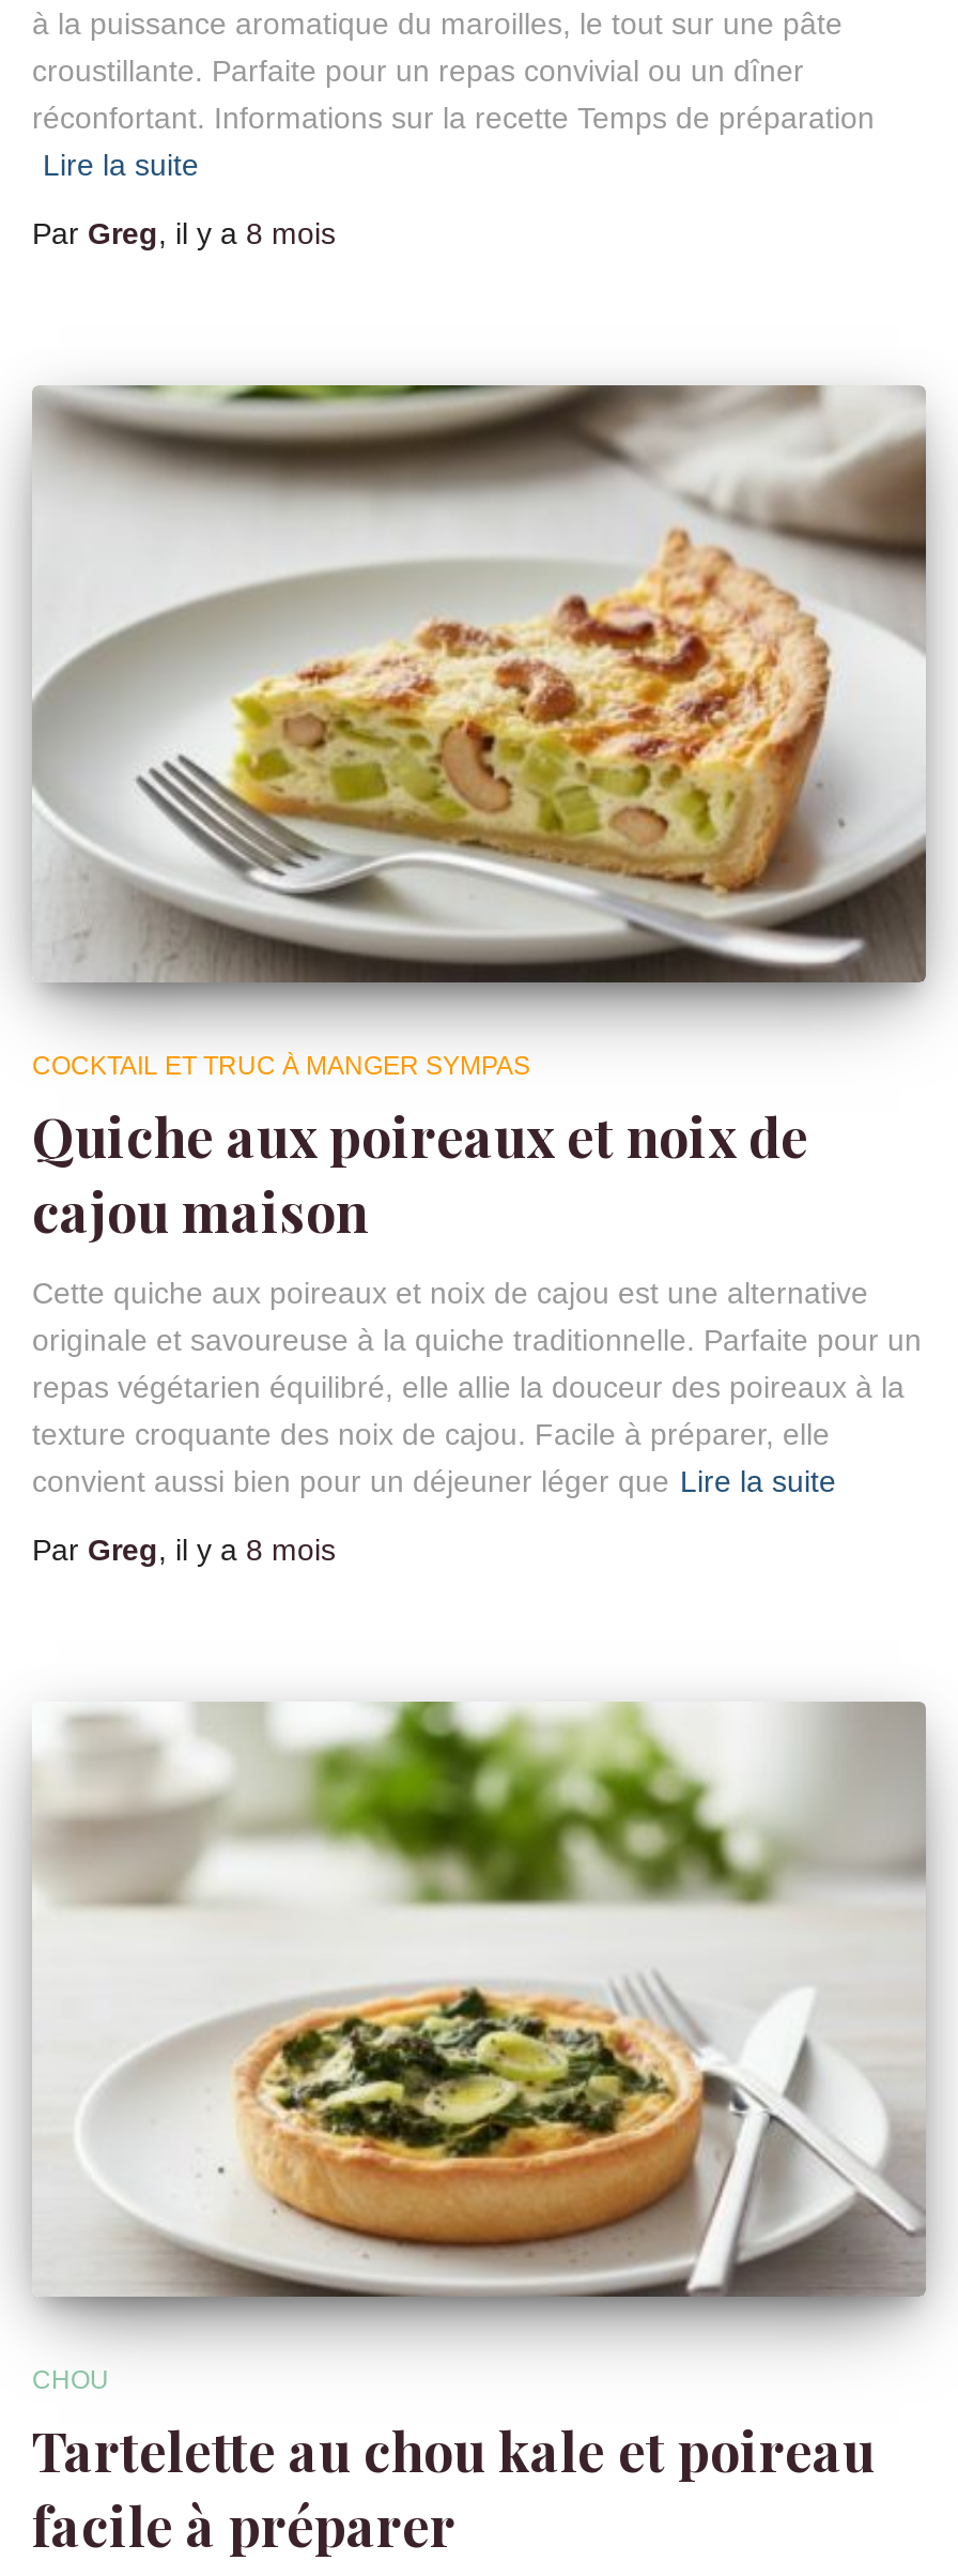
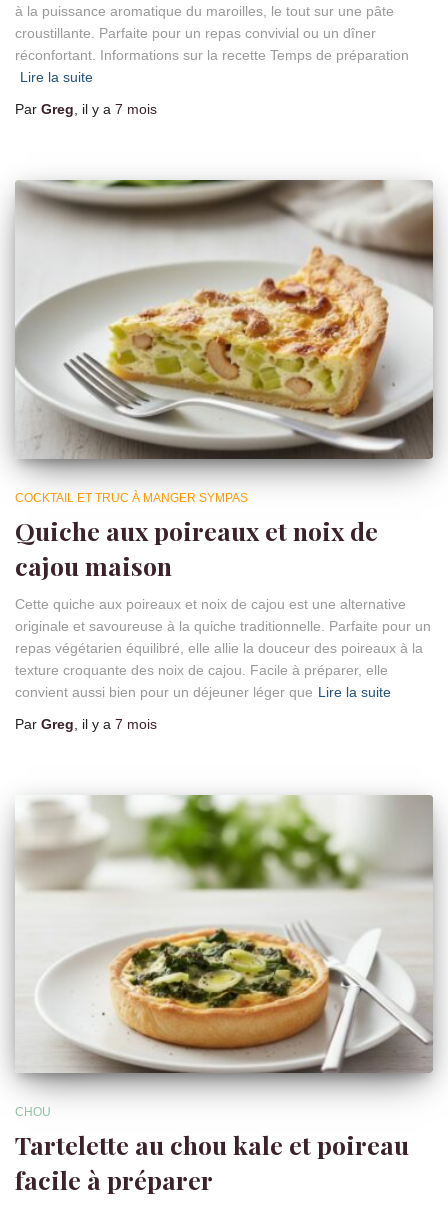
- Par Greg, il y a 8 mois
+ Par Greg, il y a 7 mois

- Par Greg, il y a 8 mois
+ Par Greg, il y a 7 mois
